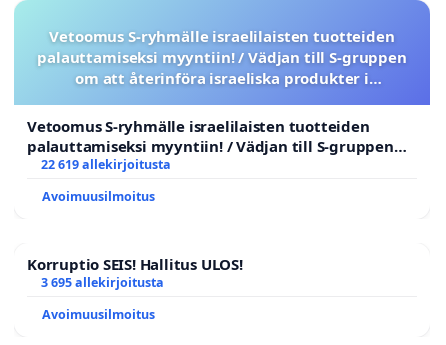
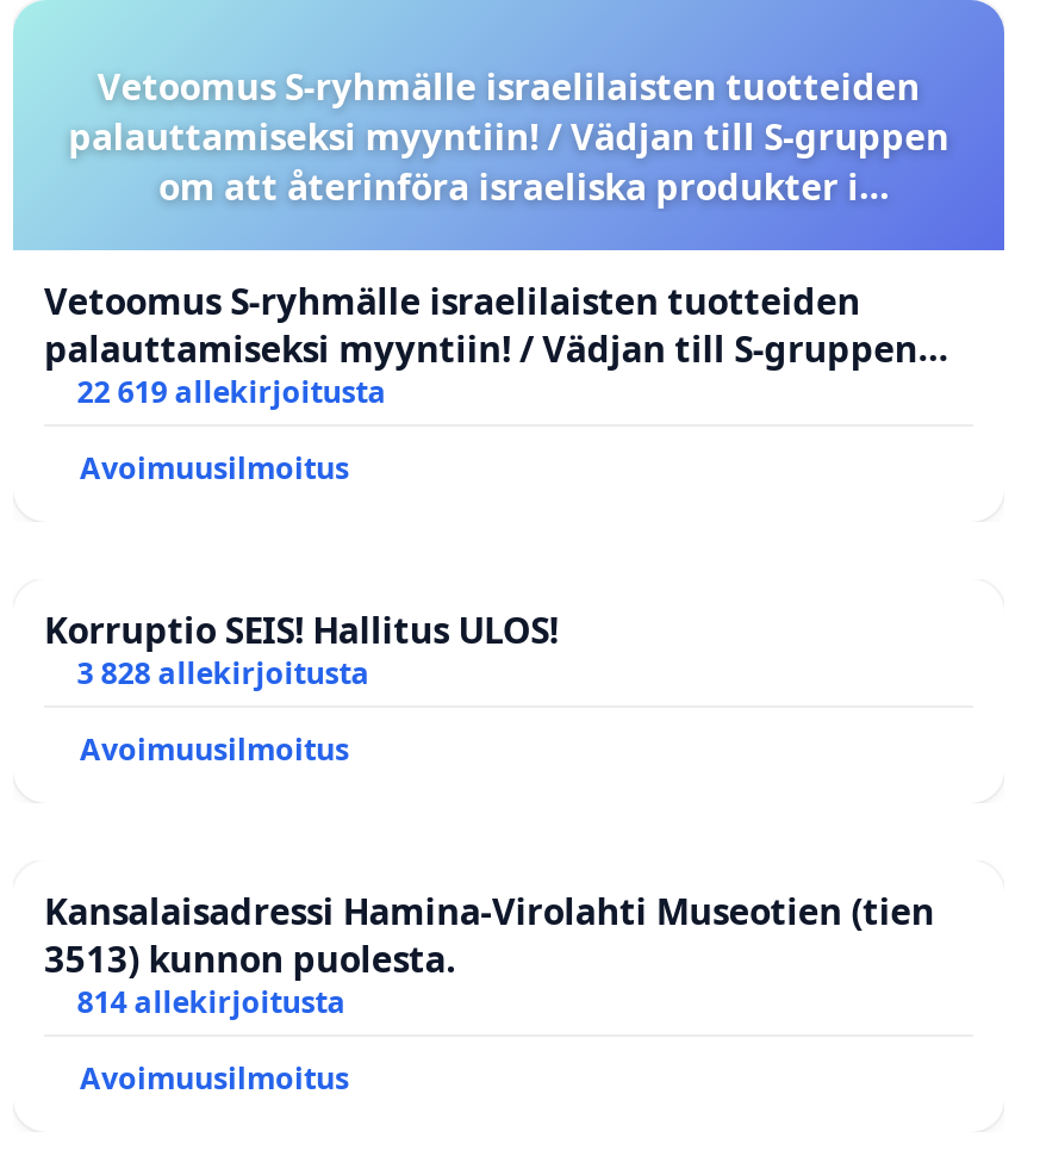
- 3 695 allekirjoitusta
+ 3 828 allekirjoitusta
+ Avoimuusilmoitus
+ Kansalaisadressi Hamina-Virolahti Museotien (tien
+ 3513) kunnon puolesta.
+ 814 allekirjoitusta
